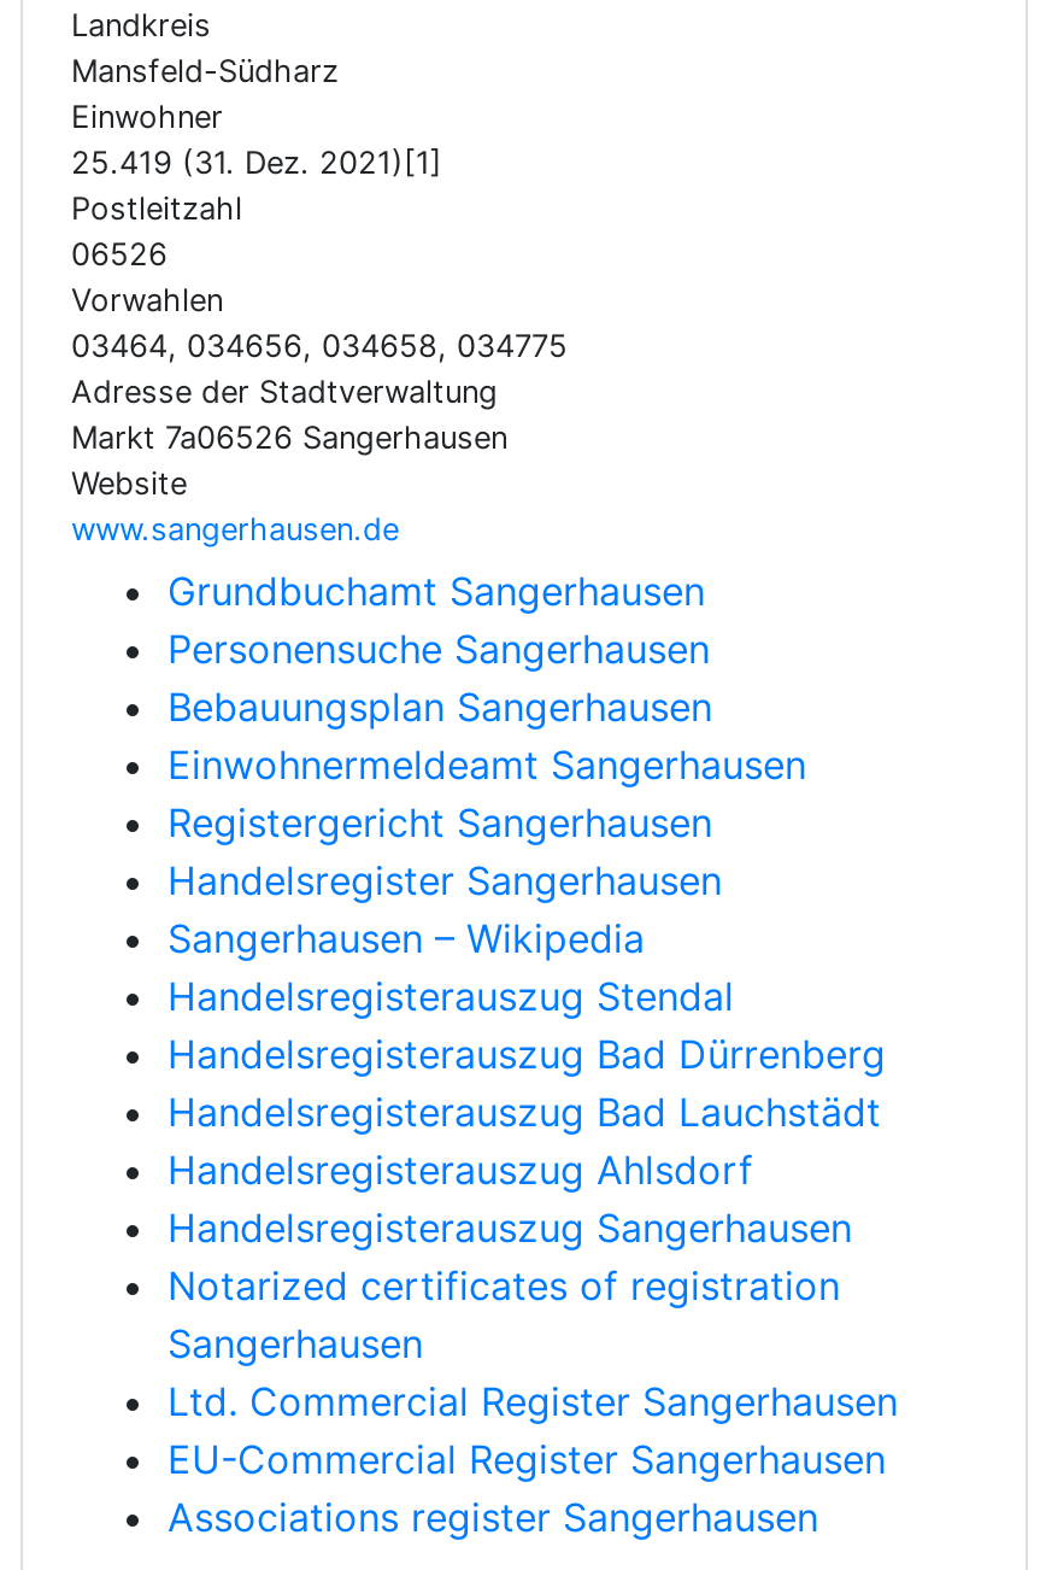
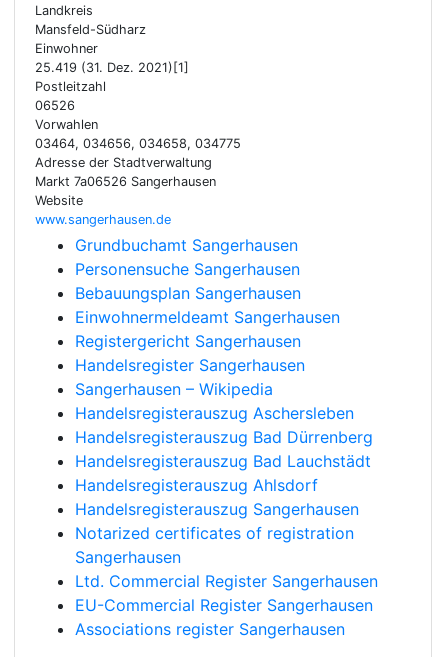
- Handelsregisterauszug Stendal
+ Handelsregisterauszug Aschersleben
